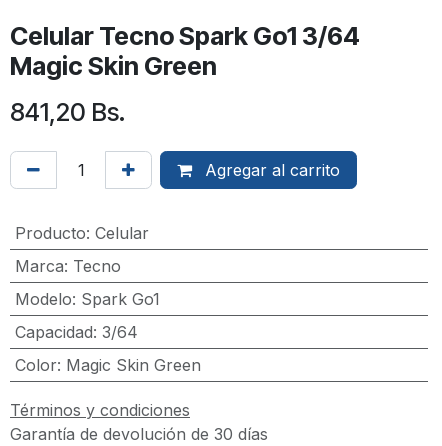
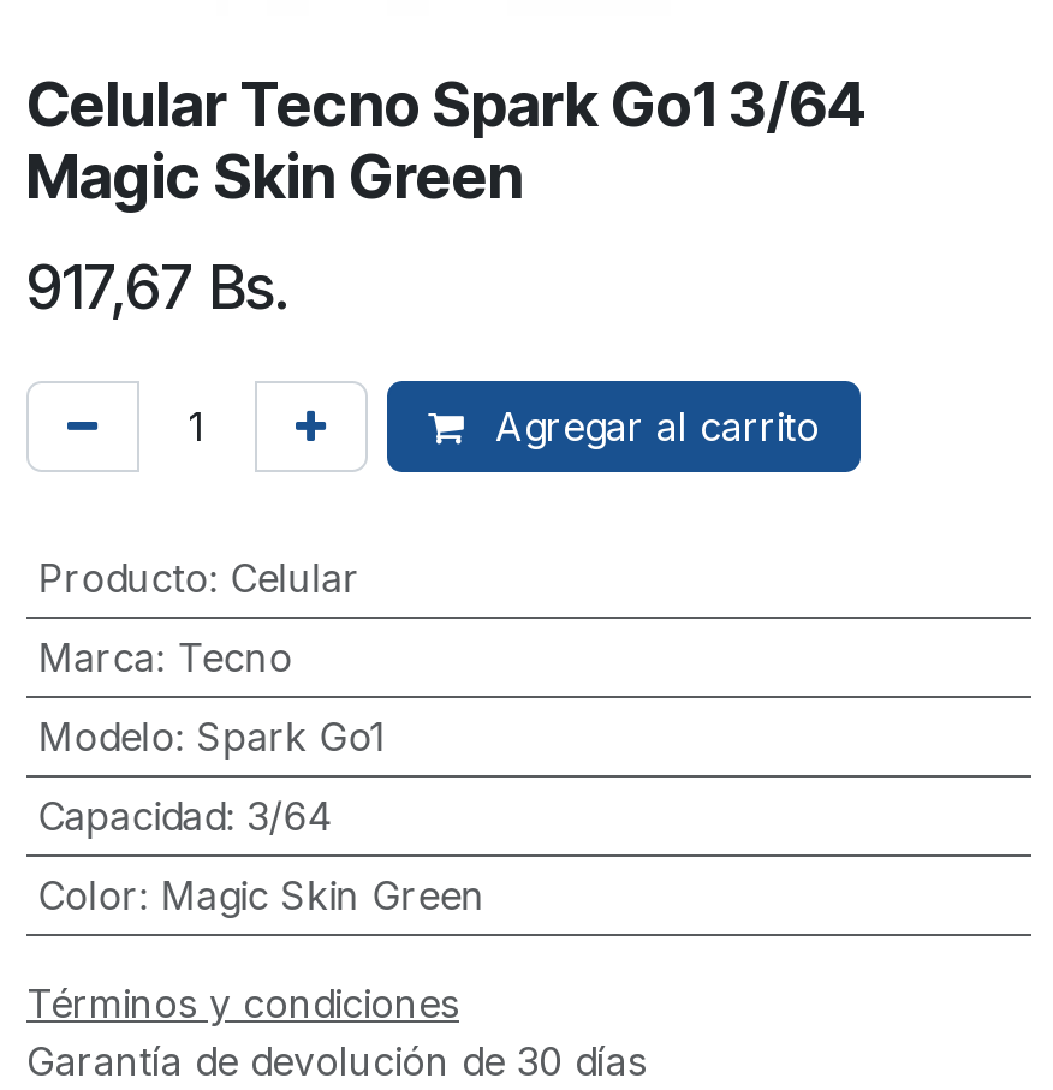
- 841,20 Bs.
+ 917,67 Bs.
